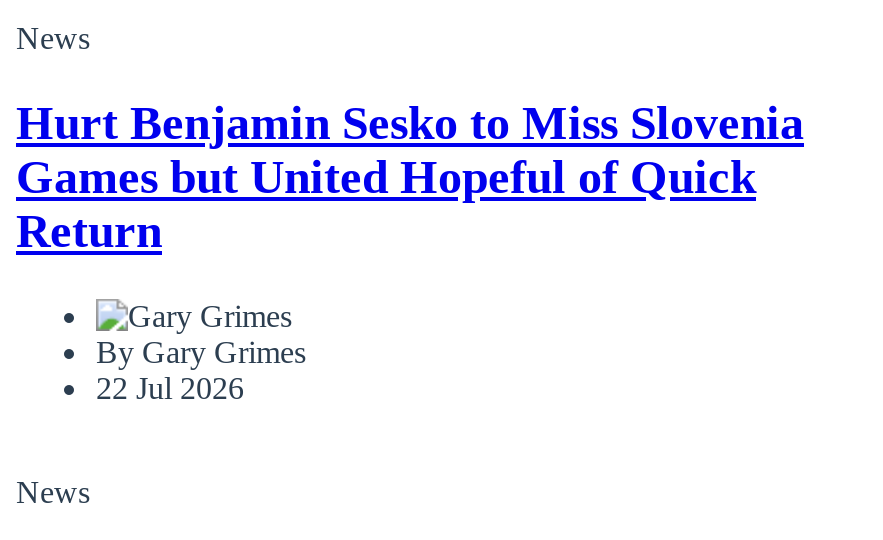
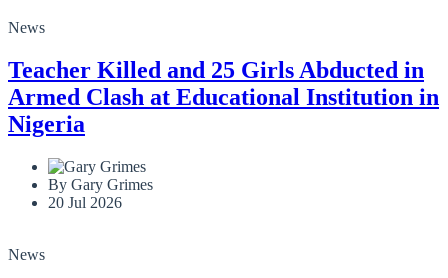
- Hurt Benjamin Sesko to Miss Slovenia
- Games but United Hopeful of Quick
- Return
+ Teacher Killed and 25 Girls Abducted in
+ Armed Clash at Educational Institution in
+ Nigeria

- 22 Jul 2026
+ 20 Jul 2026
